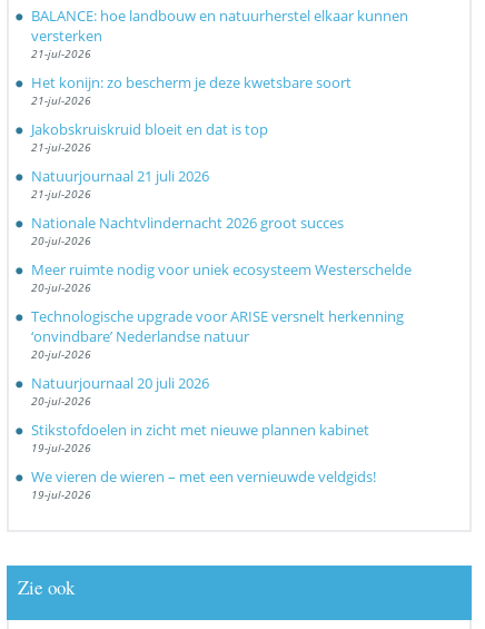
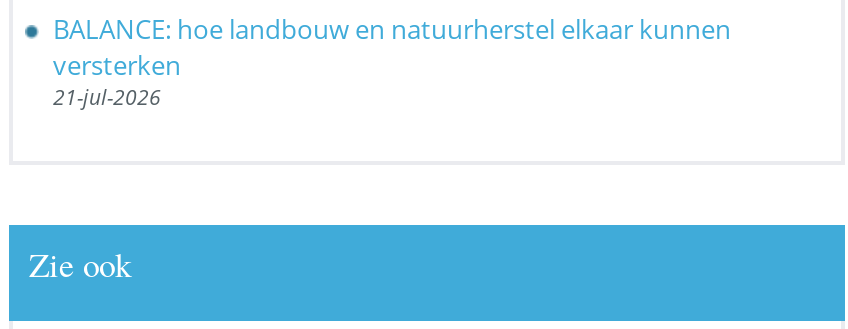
- Het konijn: zo bescherm je deze kwetsbare soort
- 21-jul-2026
- Jakobskruiskruid bloeit en dat is top
- 21-jul-2026
- Natuurjournaal 21 juli 2026
- 21-jul-2026
- Nationale Nachtvlindernacht 2026 groot succes
- 20-jul-2026
- Meer ruimte nodig voor uniek ecosysteem Westerschelde
- 20-jul-2026
- Technologische upgrade voor ARISE versnelt herkenning
- ‘onvindbare’ Nederlandse natuur
- 20-jul-2026
- Natuurjournaal 20 juli 2026
- 20-jul-2026
- Stikstofdoelen in zicht met nieuwe plannen kabinet
- 19-jul-2026
- We vieren de wieren – met een vernieuwde veldgids!
- 19-jul-2026
